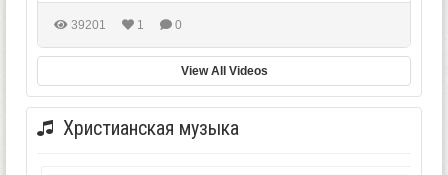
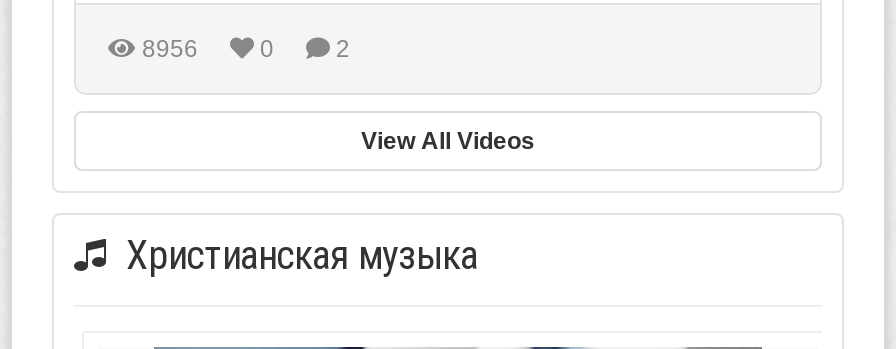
- 39201
- 1
+ 8956

+ 2
